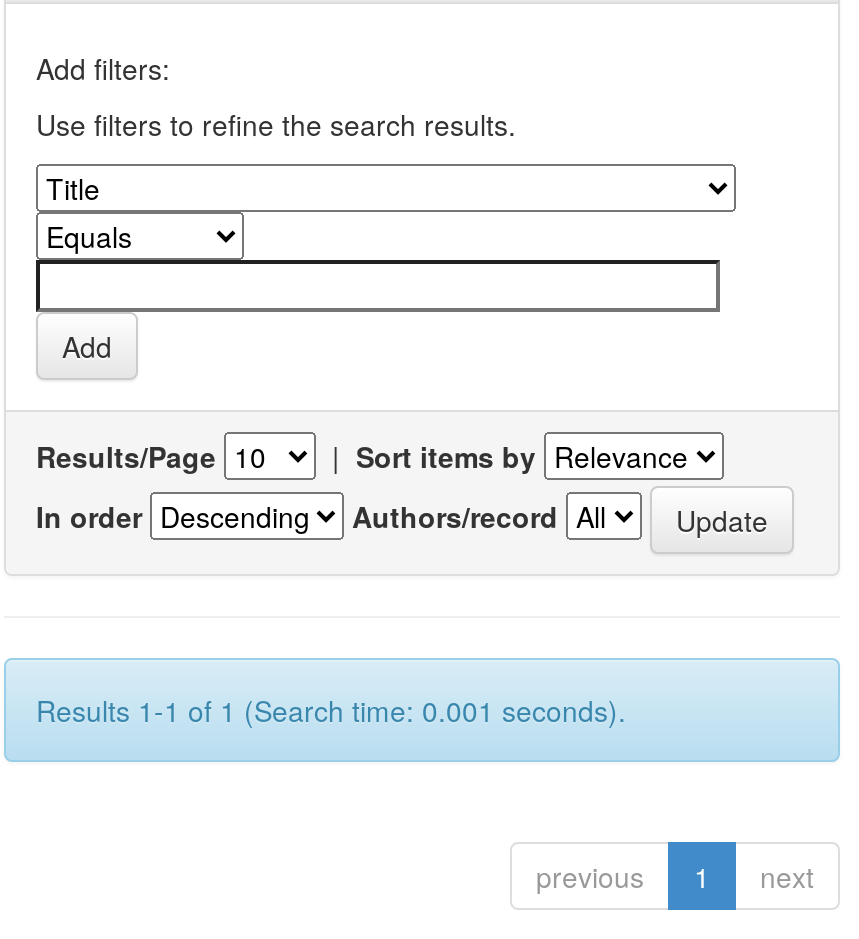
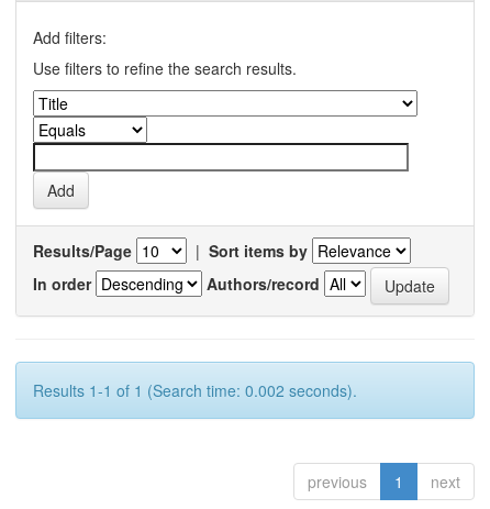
- Results 1-1 of 1 (Search time: 0.001 seconds).
+ Results 1-1 of 1 (Search time: 0.002 seconds).
